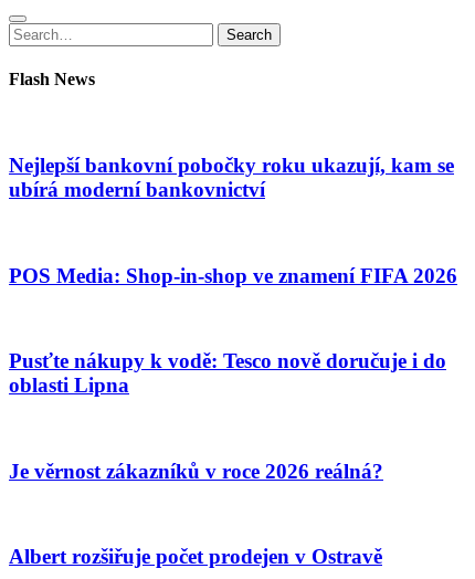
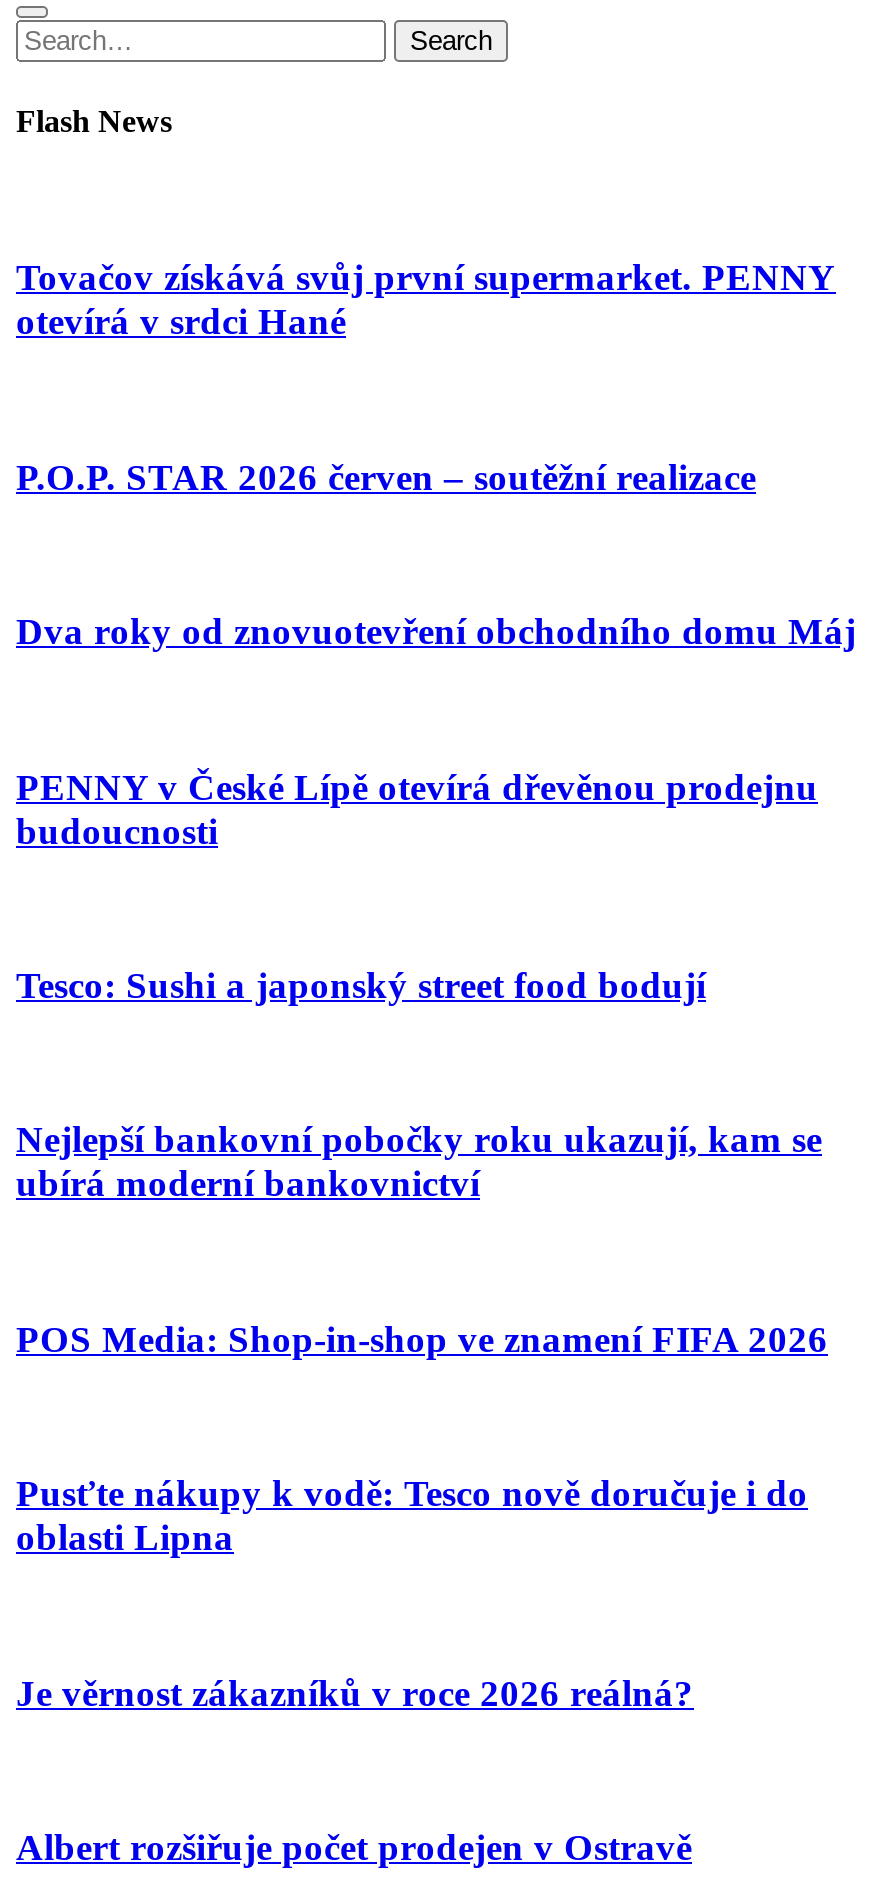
+ Tovačov získává svůj první supermarket. PENNY
+ otevírá v srdci Hané

+ P.O.P. STAR 2026 červen – soutěžní realizace

+ Dva roky od znovuotevření obchodního domu Máj

+ PENNY v České Lípě otevírá dřevěnou prodejnu
+ budoucnosti

+ Tesco: Sushi a japonský street food bodují
